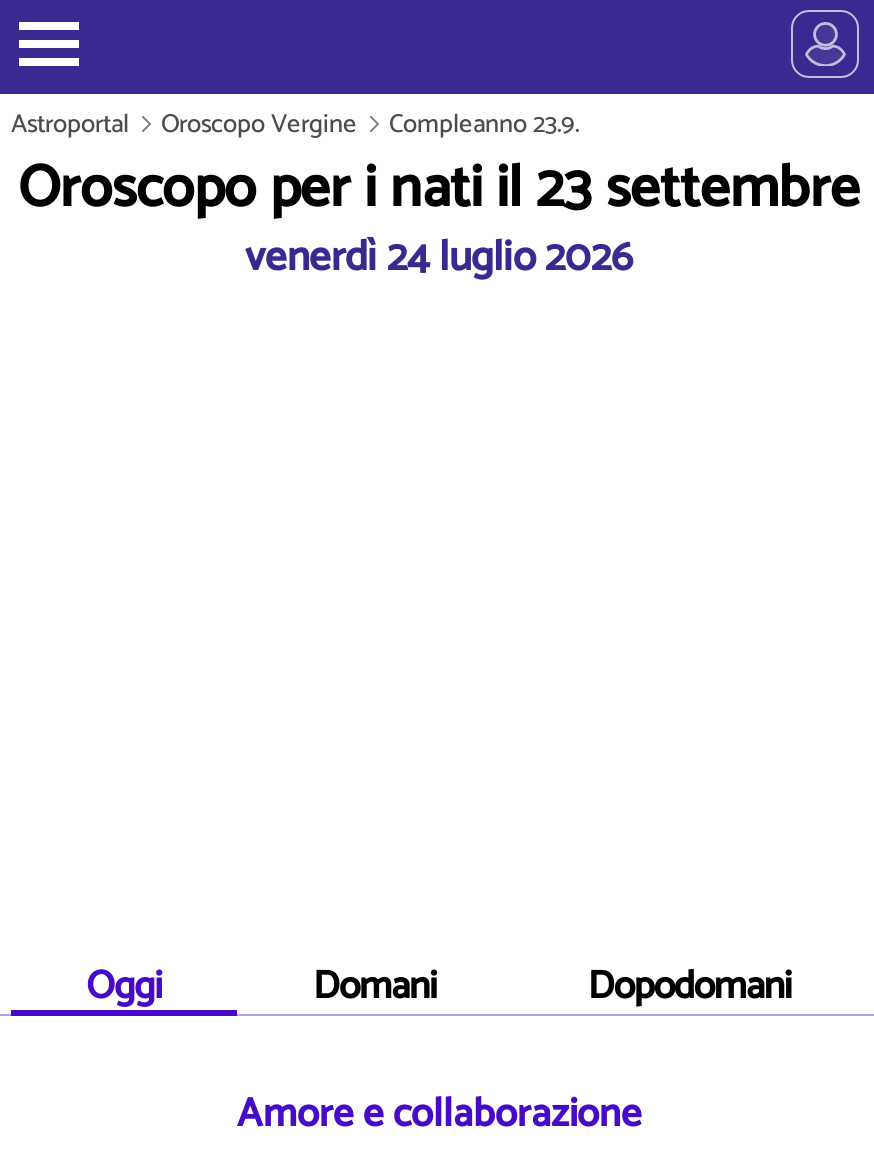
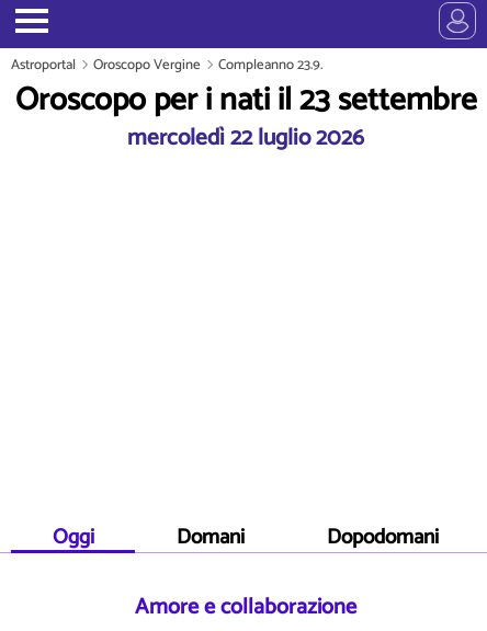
- venerdì 24 luglio 2026
+ mercoledì 22 luglio 2026
